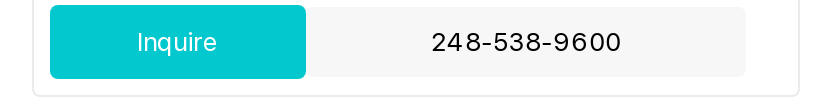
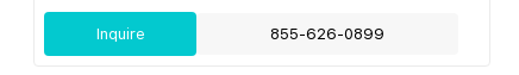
- 248-538-9600
+ 855-626-0899
